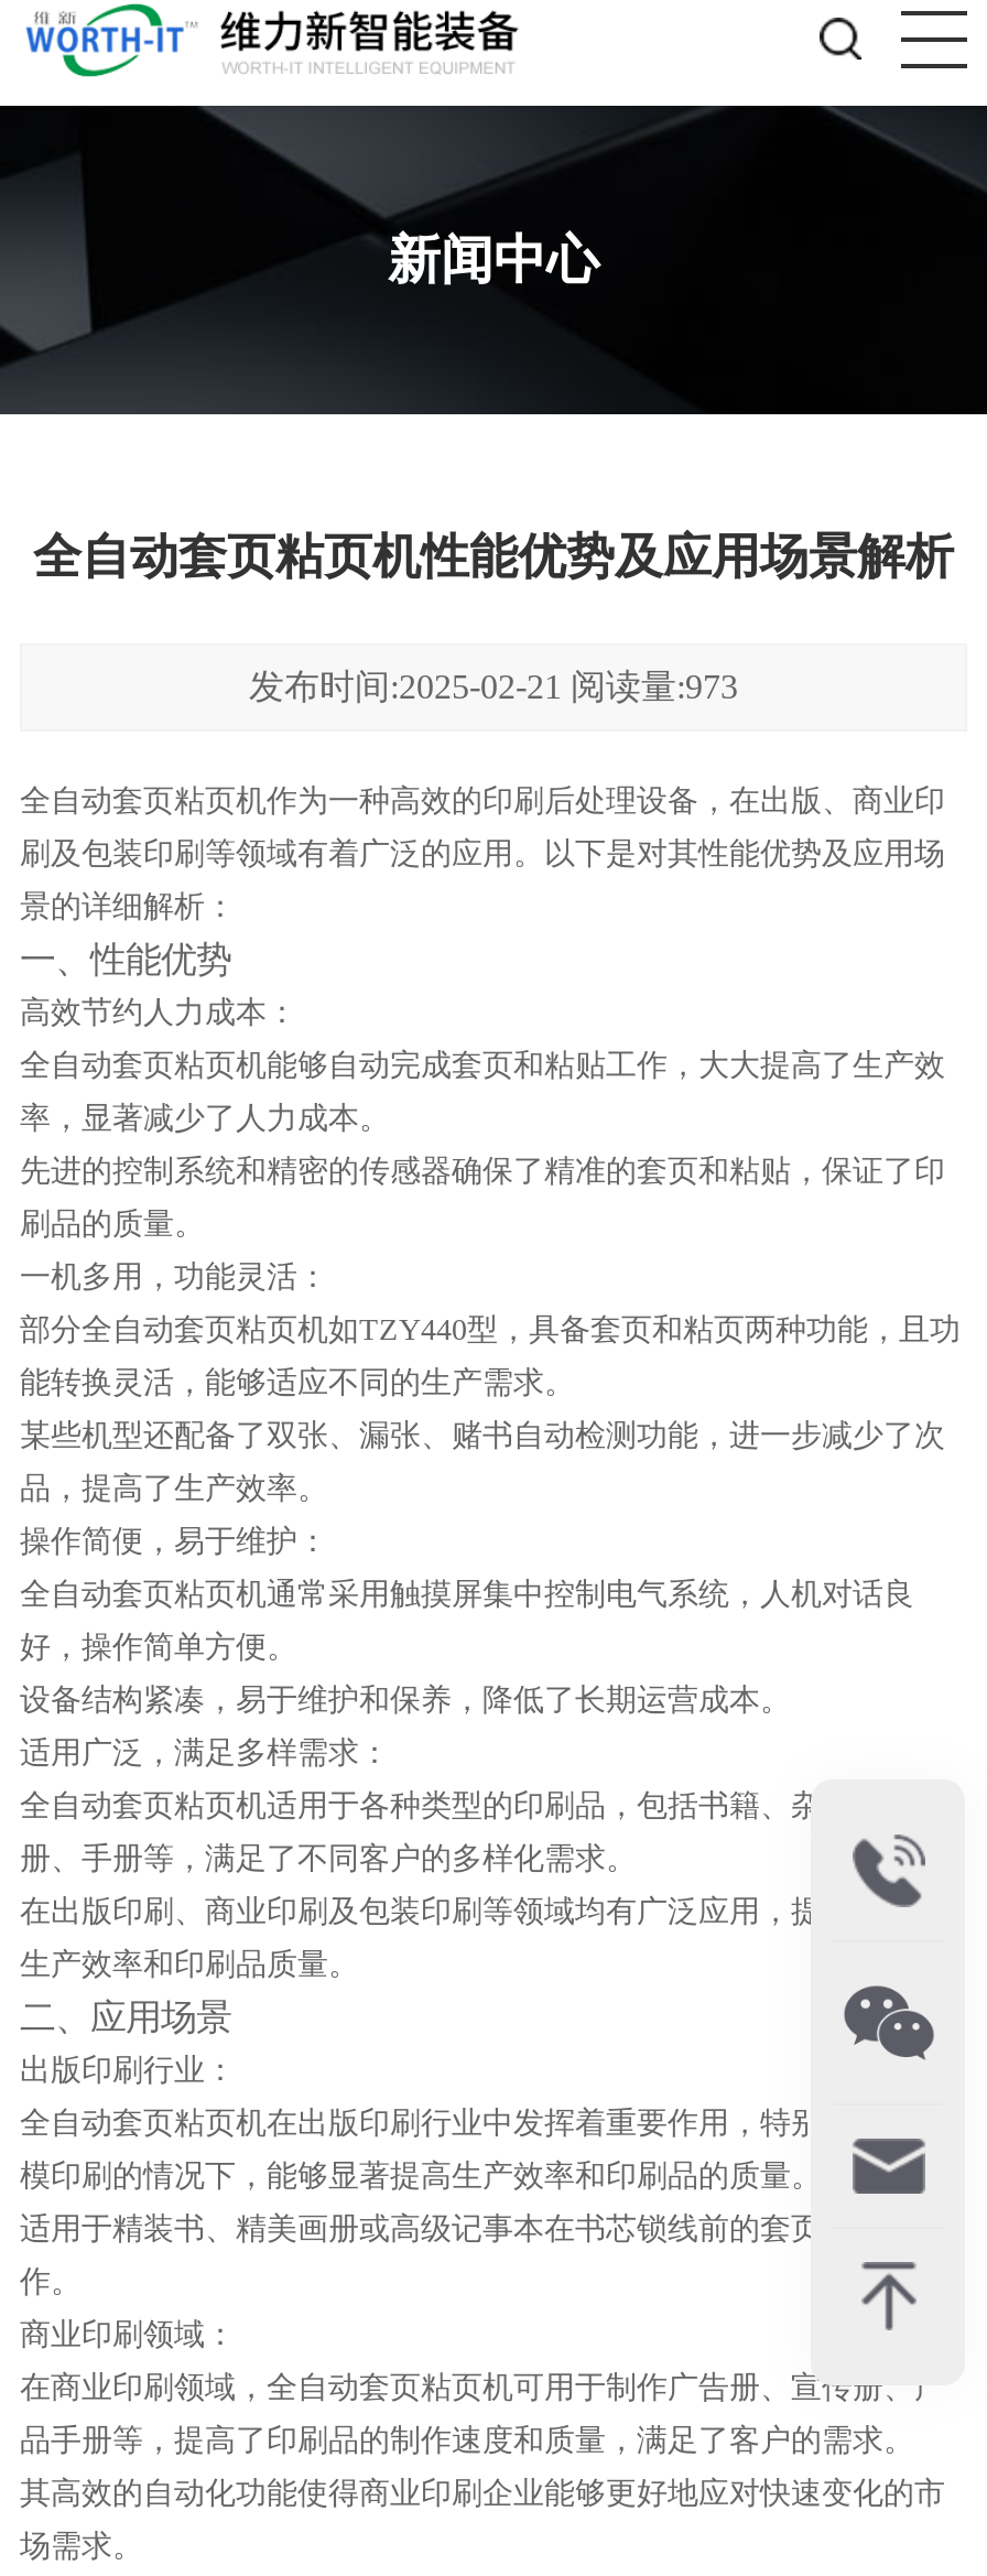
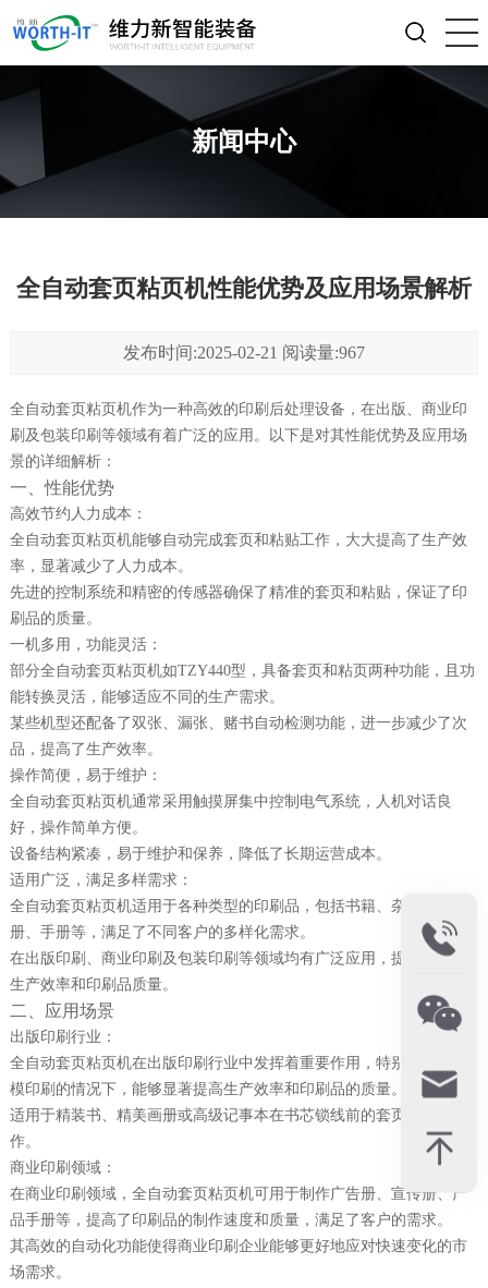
- 发布时间:2025-02-21 阅读量:973
+ 发布时间:2025-02-21 阅读量:967
